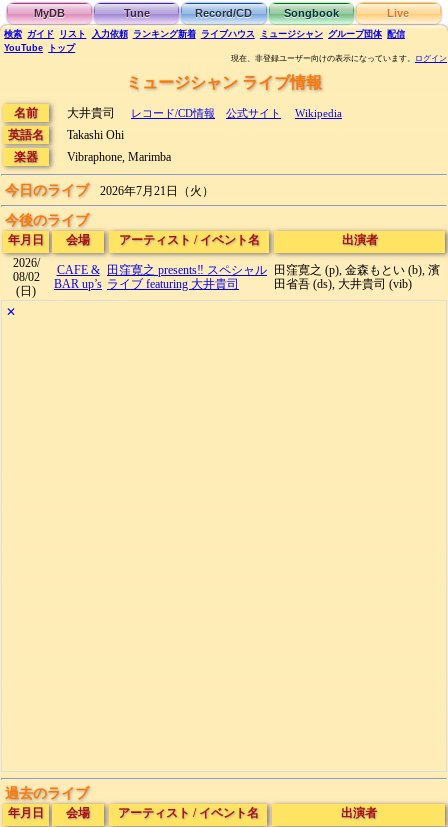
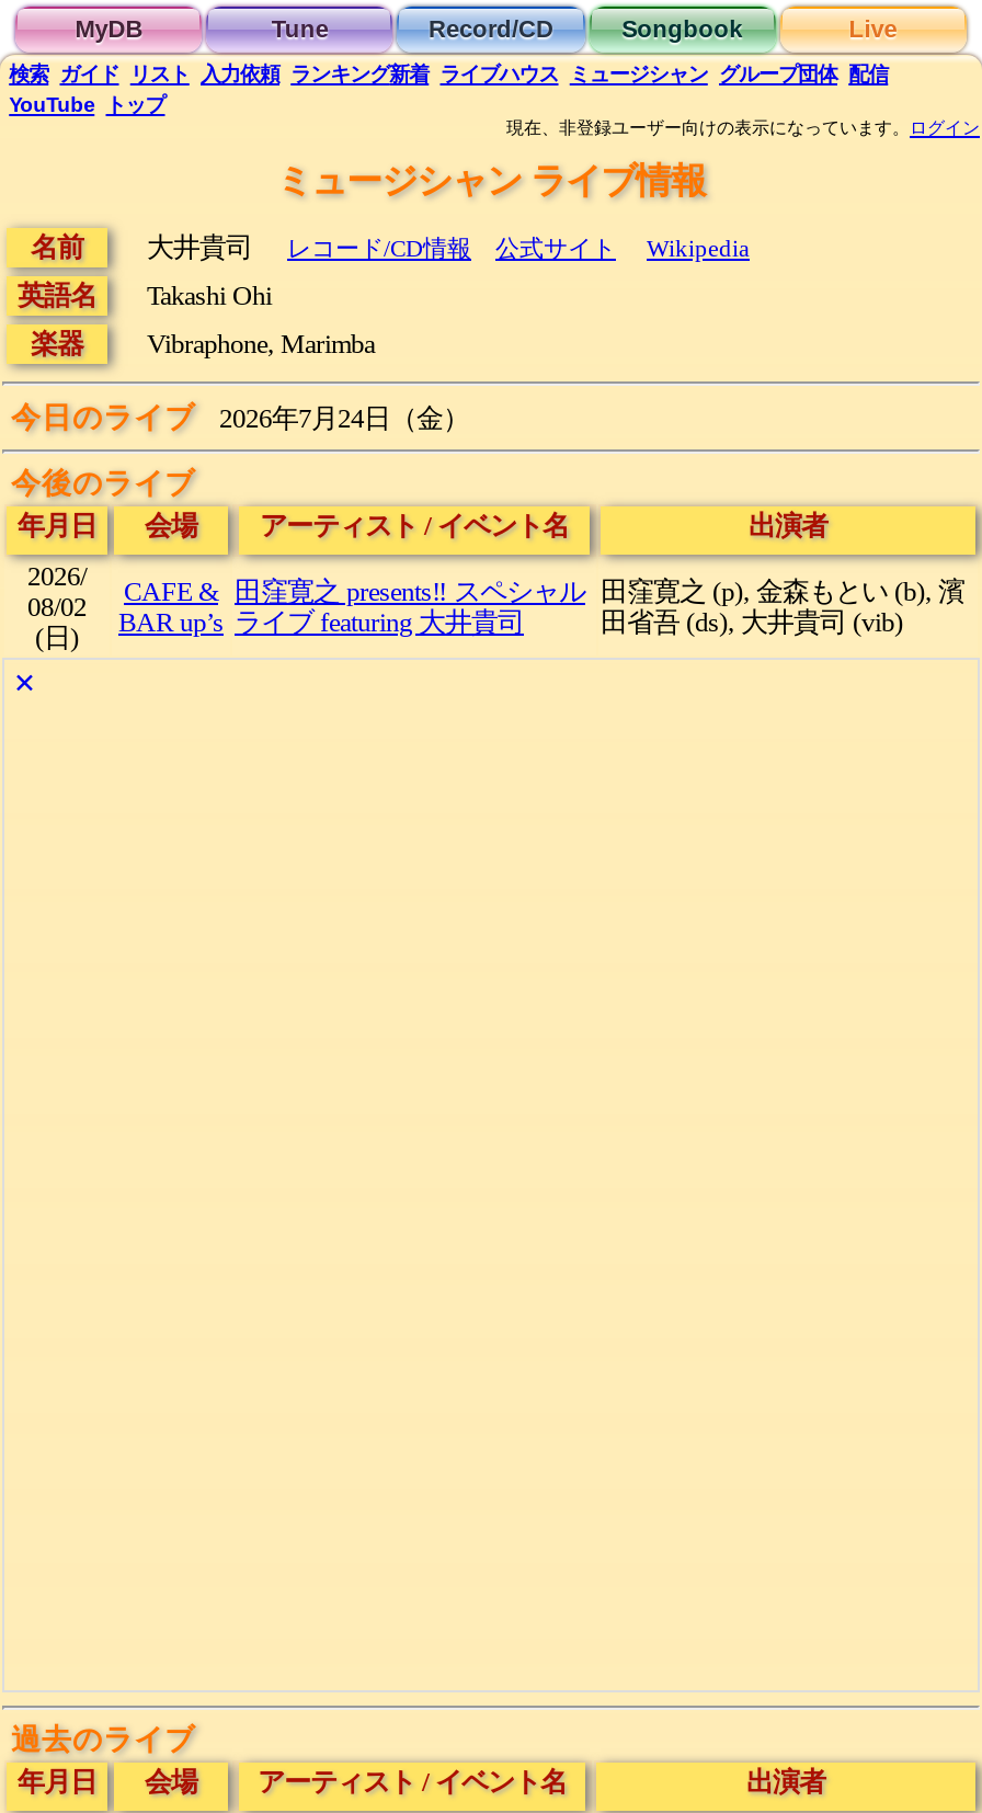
- 2026年7月21日（火）
+ 2026年7月24日（金）
